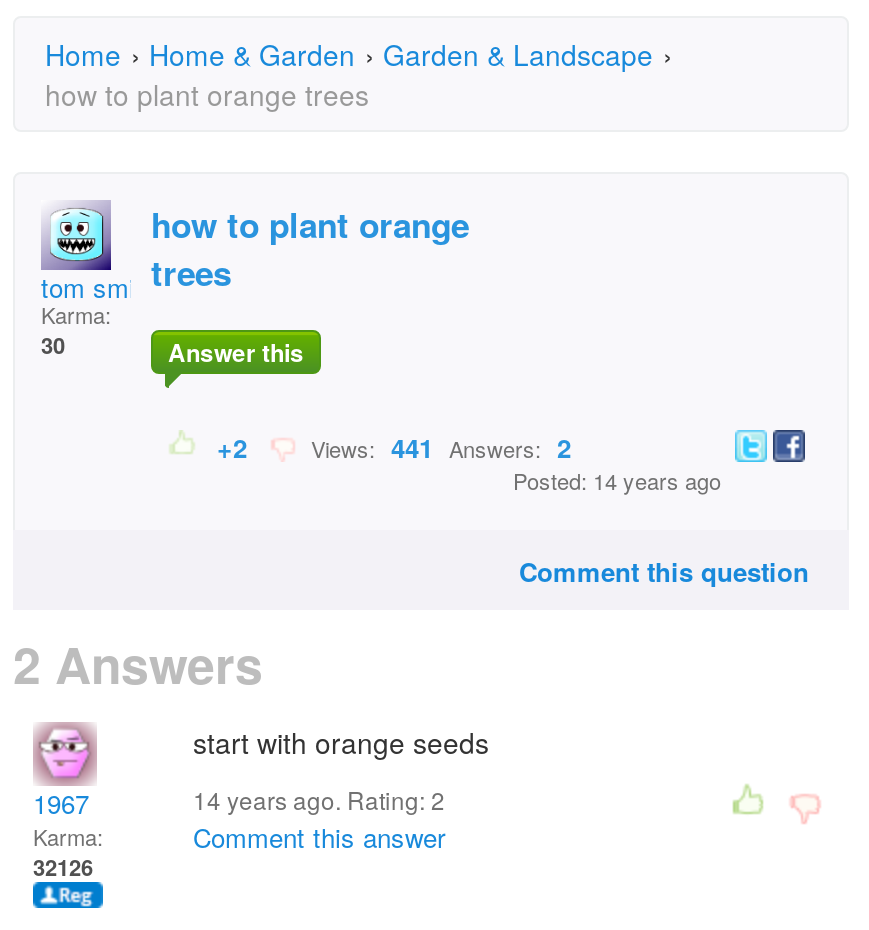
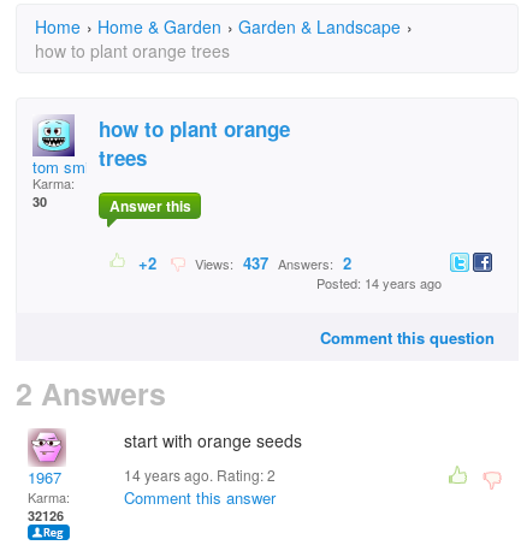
- Views: 441 Answers: 2
+ Views: 437 Answers: 2
